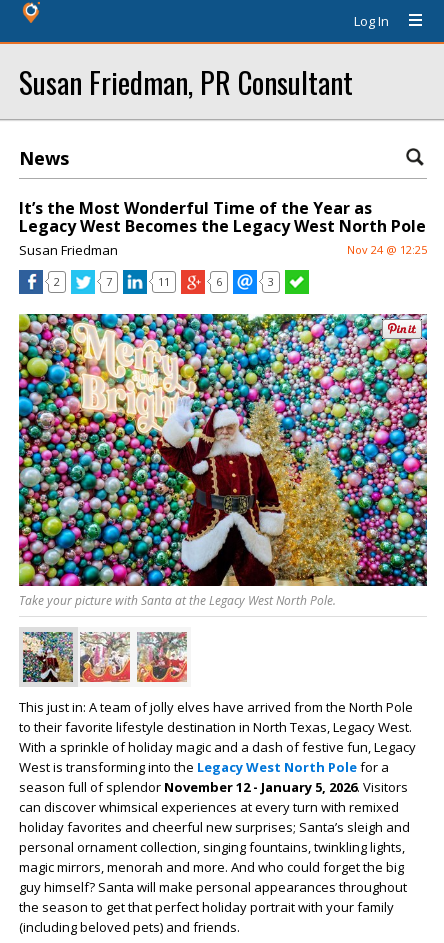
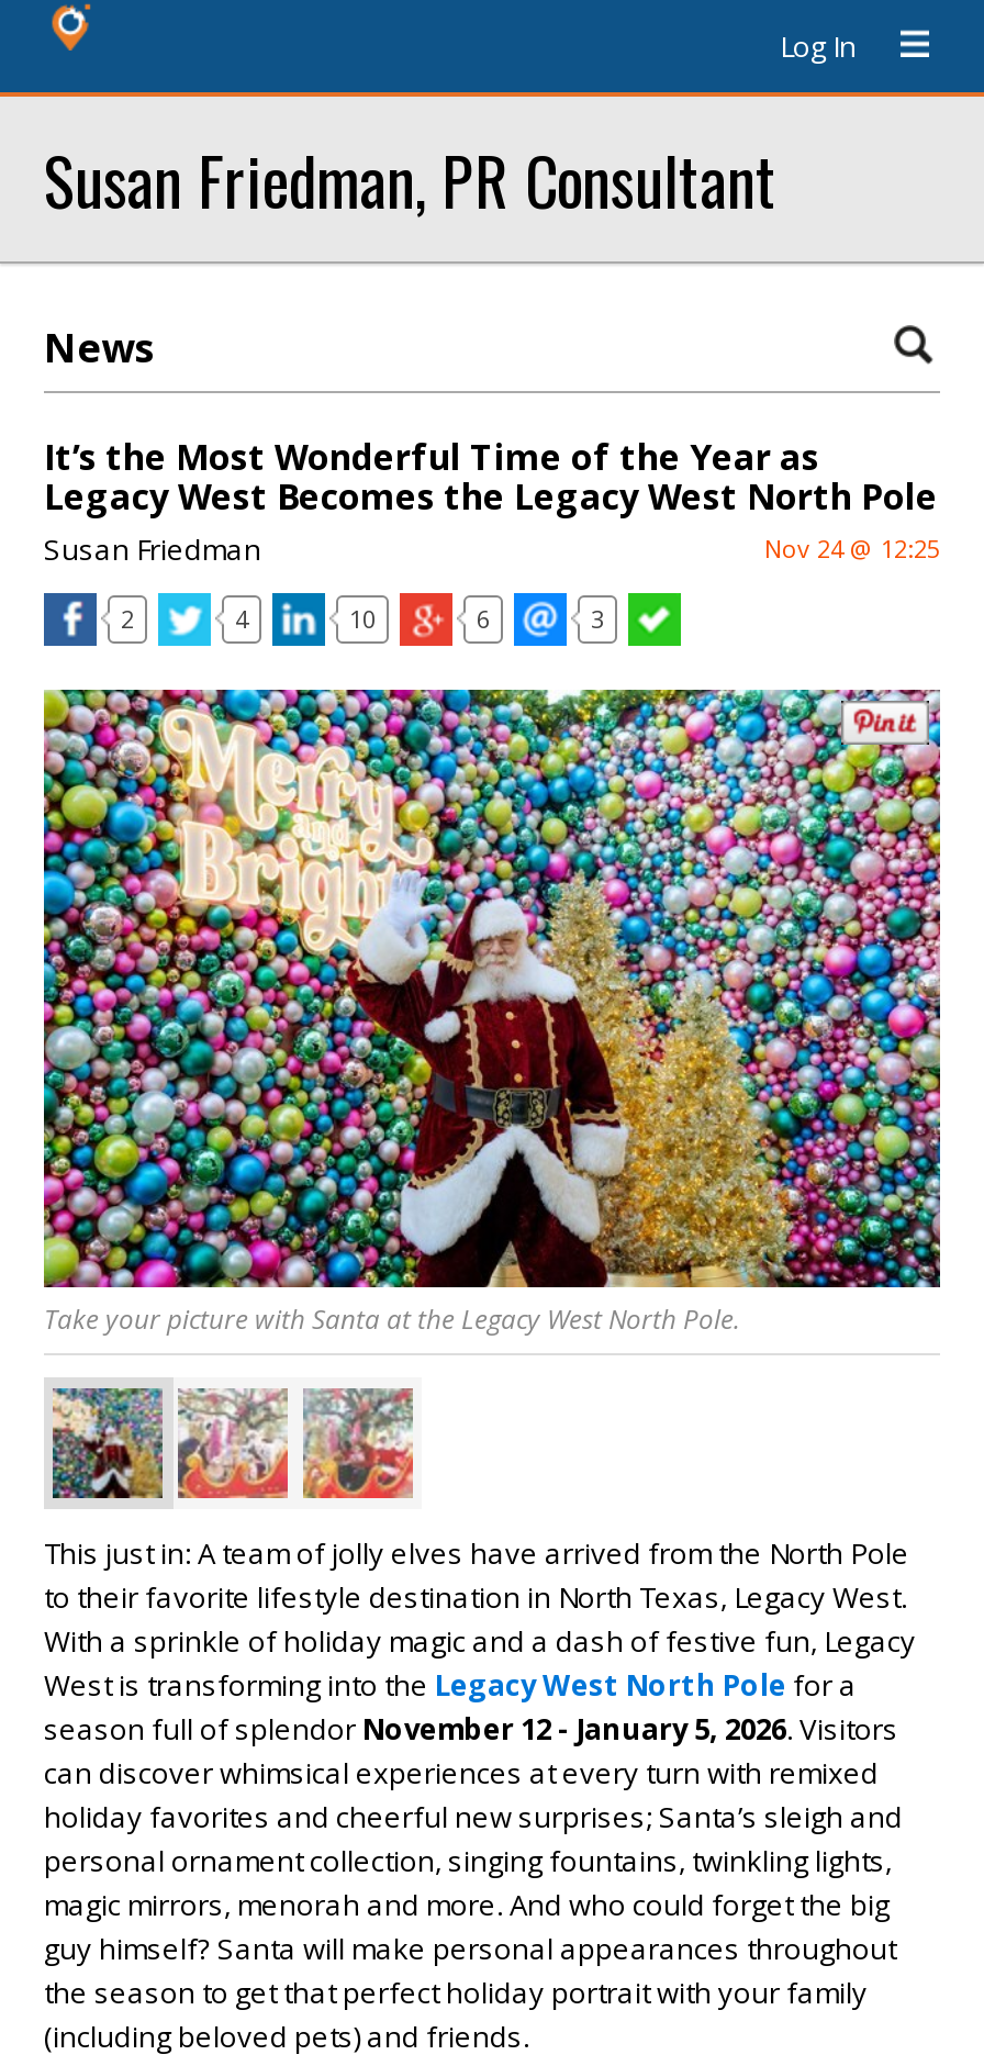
- 7
+ 4

- 11
+ 10
